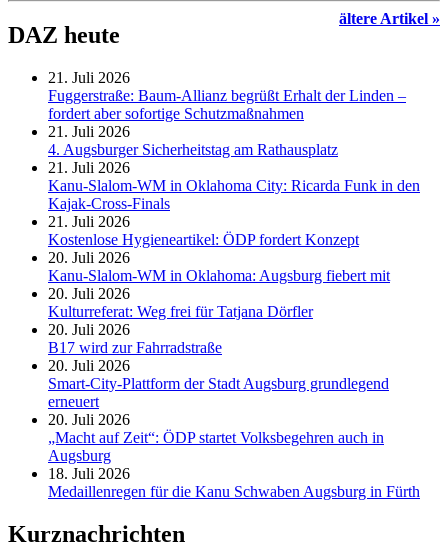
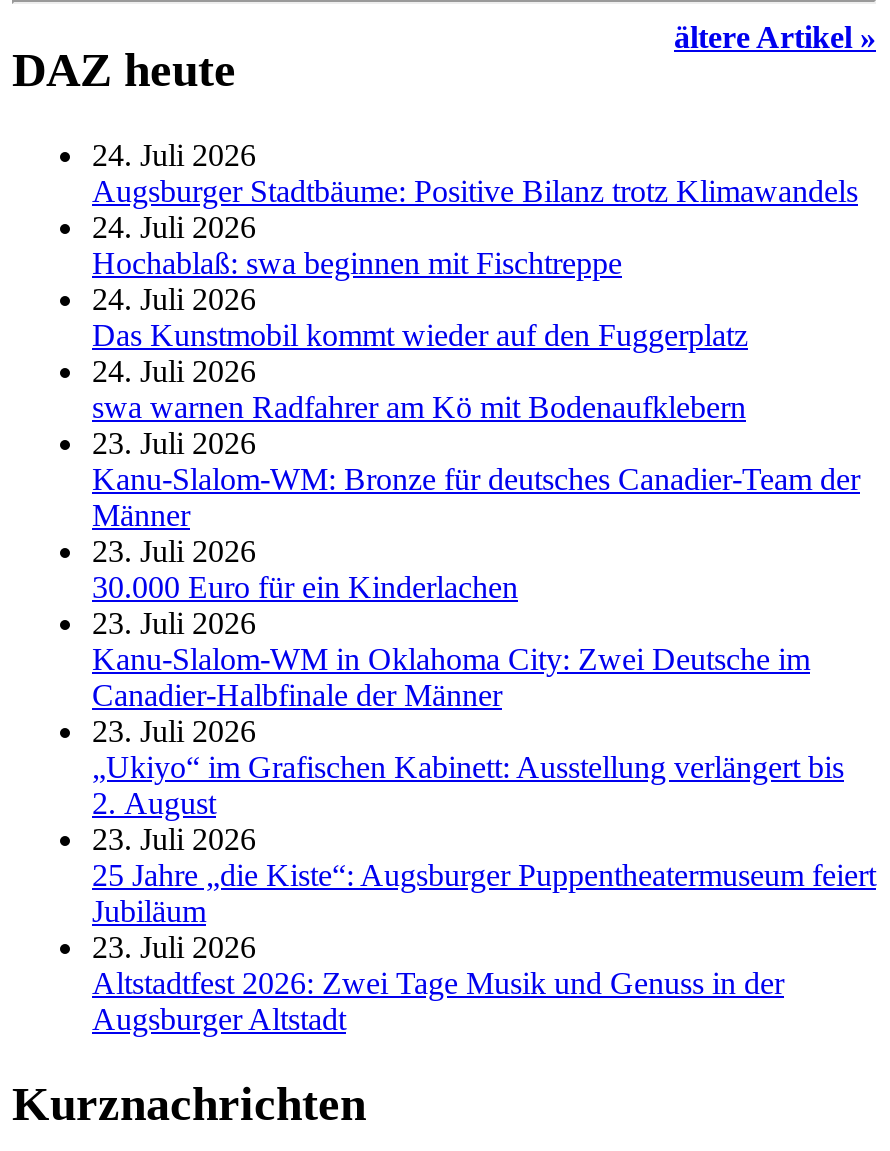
- 21. Juli 2026
- Fuggerstraße: Baum-Allianz begrüßt Erhalt der Linden –
- fordert aber sofortige Schutzmaßnahmen
- 21. Juli 2026
- 4. Augsburger Sicherheitstag am Rathausplatz
- 21. Juli 2026
- Kanu-Slalom-WM in Oklahoma City: Ricarda Funk in den
- Kajak-Cross-Finals
- 21. Juli 2026
- Kostenlose Hygieneartikel: ÖDP fordert Konzept
- 20. Juli 2026
- Kanu-Slalom-WM in Oklahoma: Augsburg fiebert mit
- 20. Juli 2026
- Kulturreferat: Weg frei für Tatjana Dörfler
- 20. Juli 2026
- B17 wird zur Fahrradstraße
- 20. Juli 2026
- Smart-City-Plattform der Stadt Augsburg grundlegend
- erneuert
- 20. Juli 2026
- „Macht auf Zeit“: ÖDP startet Volksbegehren auch in
- Augsburg
- 18. Juli 2026
- Medaillenregen für die Kanu Schwaben Augsburg in Fürth
+ 24. Juli 2026
+ Augsburger Stadtbäume: Positive Bilanz trotz Klimawandels
+ 24. Juli 2026
+ Hochablaß: swa beginnen mit Fischtreppe
+ 24. Juli 2026
+ Das Kunstmobil kommt wieder auf den Fuggerplatz
+ 24. Juli 2026
+ swa warnen Radfahrer am Kö mit Bodenaufklebern
+ 23. Juli 2026
+ Kanu-Slalom-WM: Bronze für deutsches Canadier-Team der
+ Männer
+ 23. Juli 2026
+ 30.000 Euro für ein Kinderlachen
+ 23. Juli 2026
+ Kanu-Slalom-WM in Oklahoma City: Zwei Deutsche im
+ Canadier-Halbfinale der Männer
+ 23. Juli 2026
+ „Ukiyo“ im Grafischen Kabinett: Ausstellung verlängert bis
+ 2. August
+ 23. Juli 2026
+ 25 Jahre „die Kiste“: Augsburger Puppentheatermuseum feiert
+ Jubiläum
+ 23. Juli 2026
+ Altstadtfest 2026: Zwei Tage Musik und Genuss in der
+ Augsburger Altstadt
